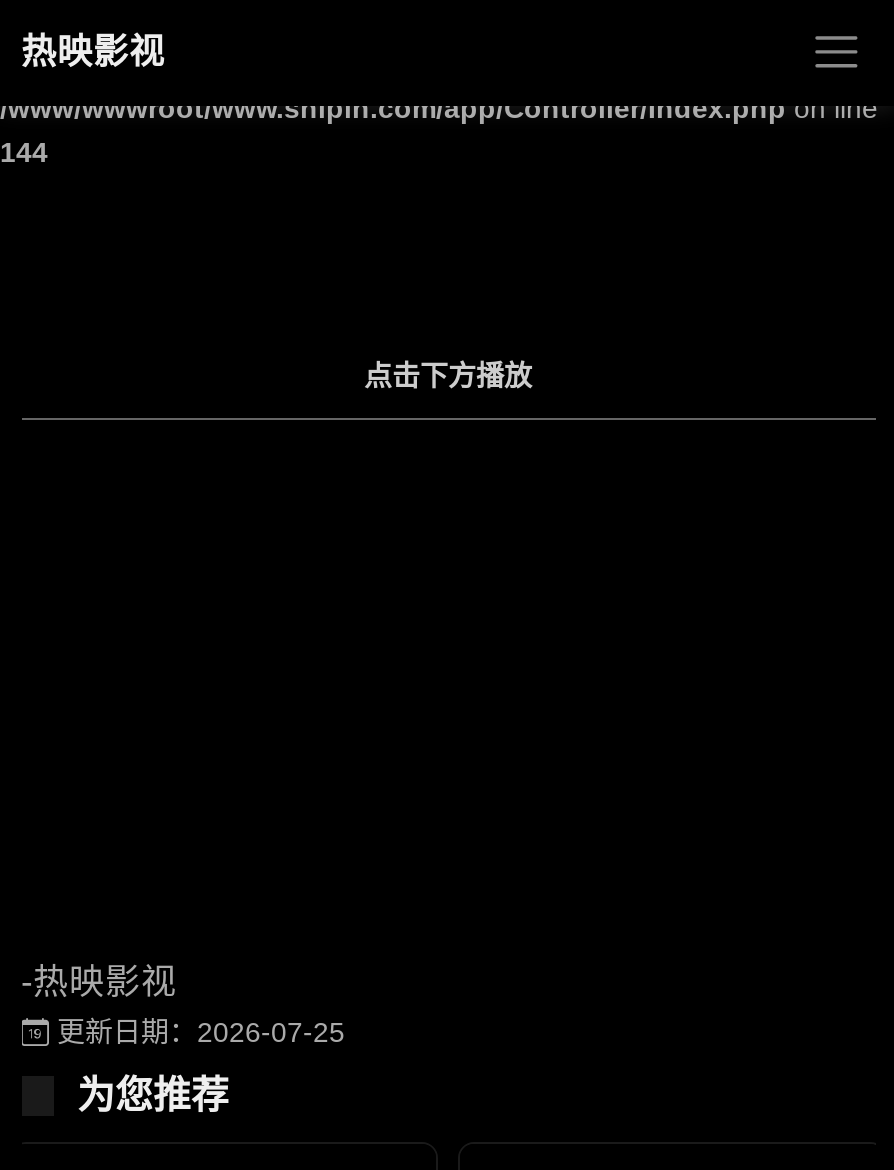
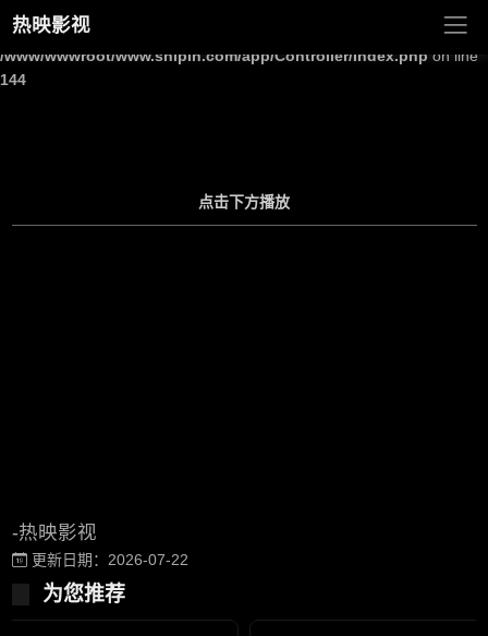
- 更新日期：2026-07-25
+ 更新日期：2026-07-22
